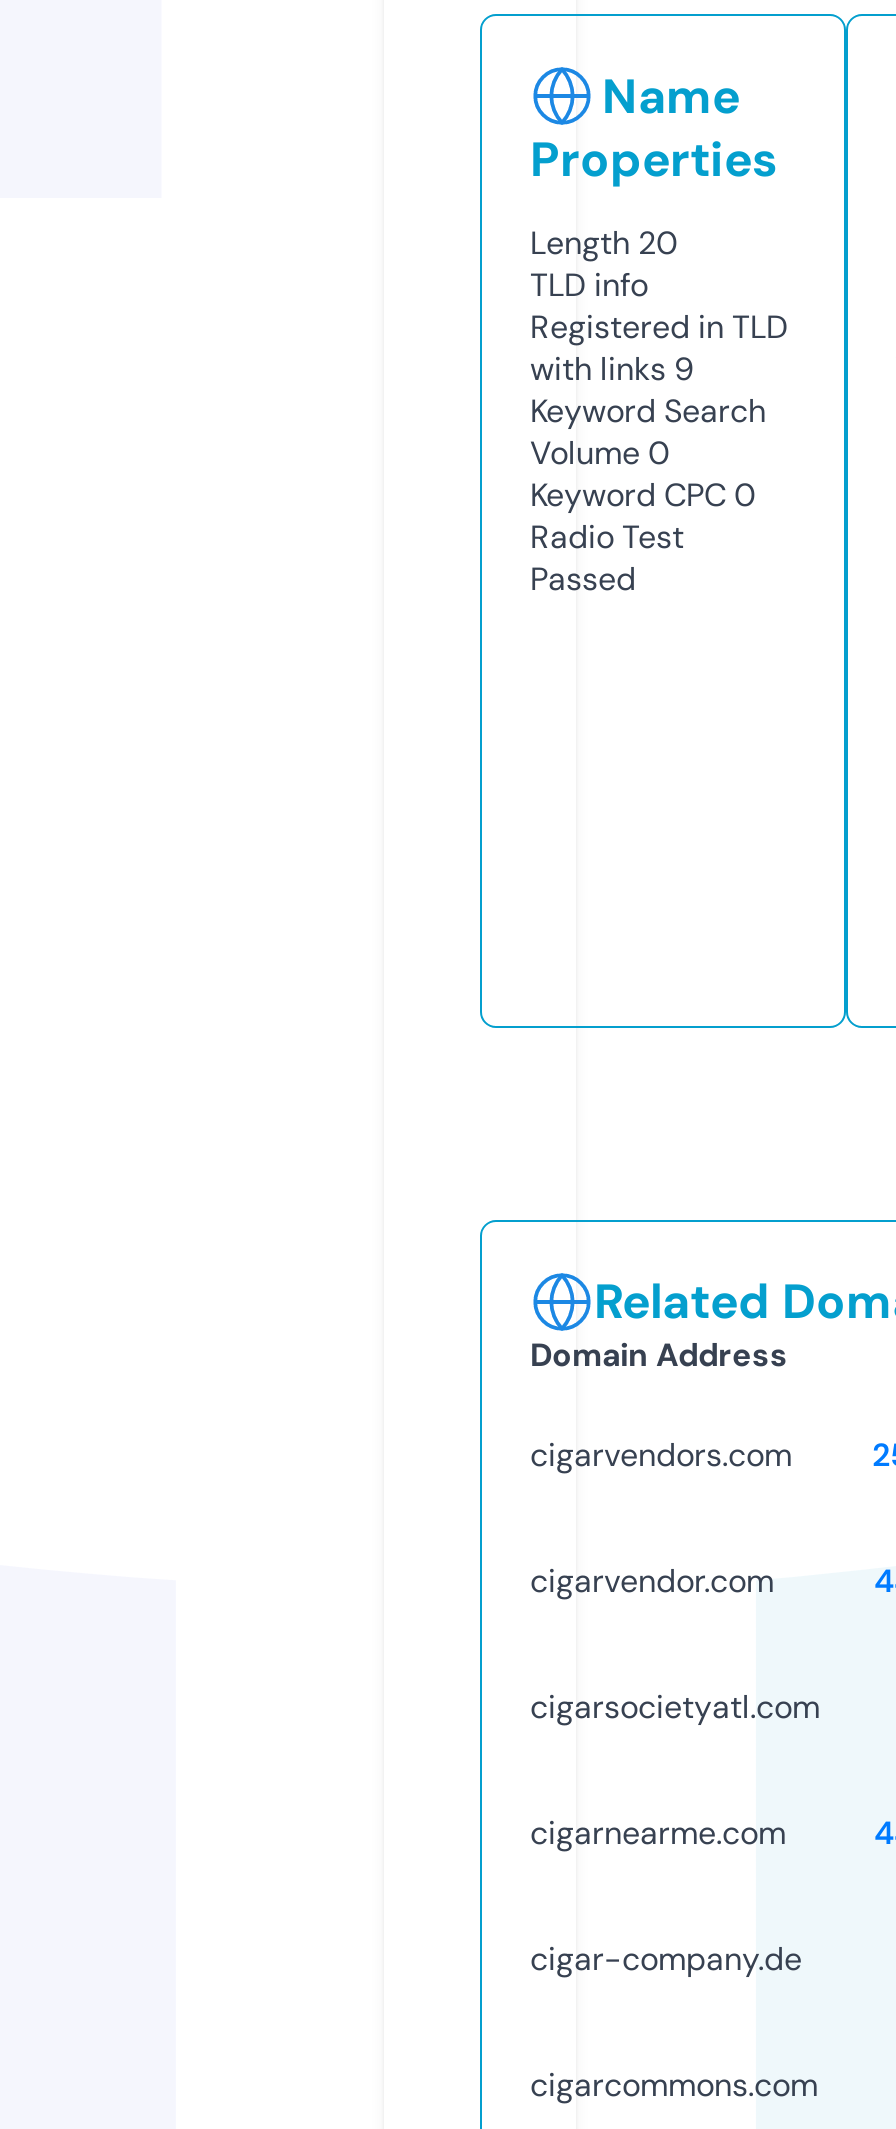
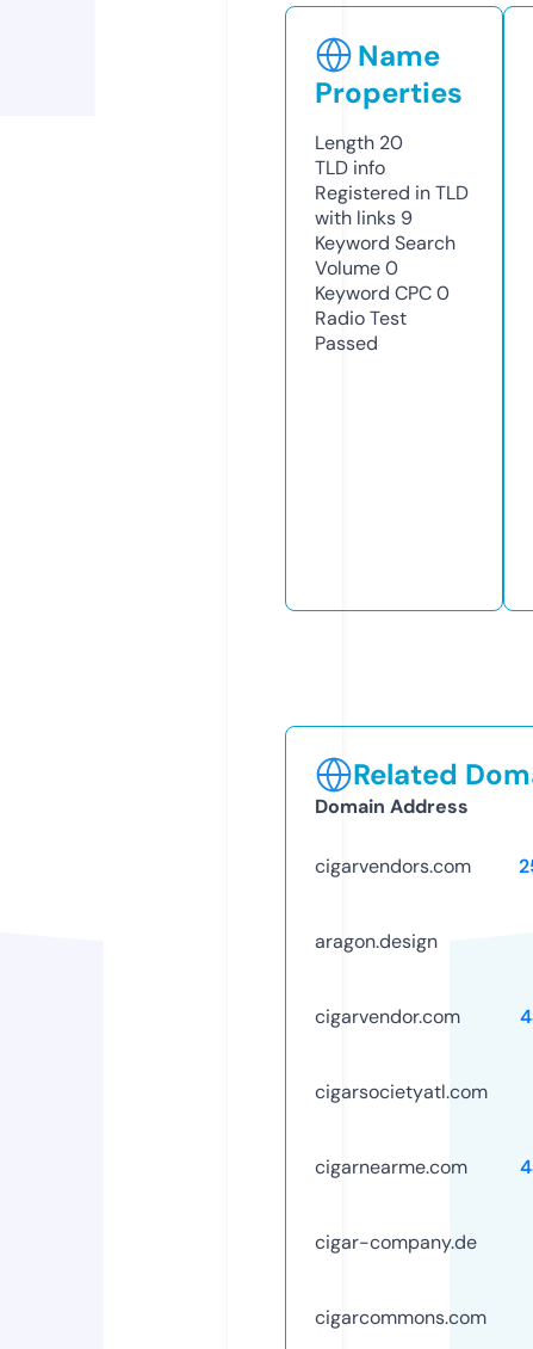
+ aragon.design
